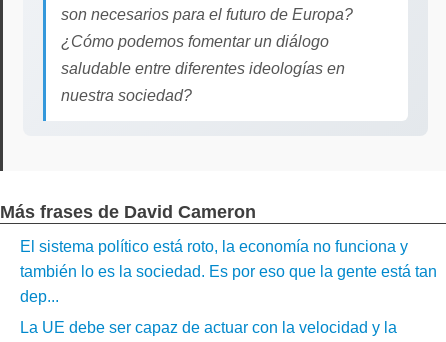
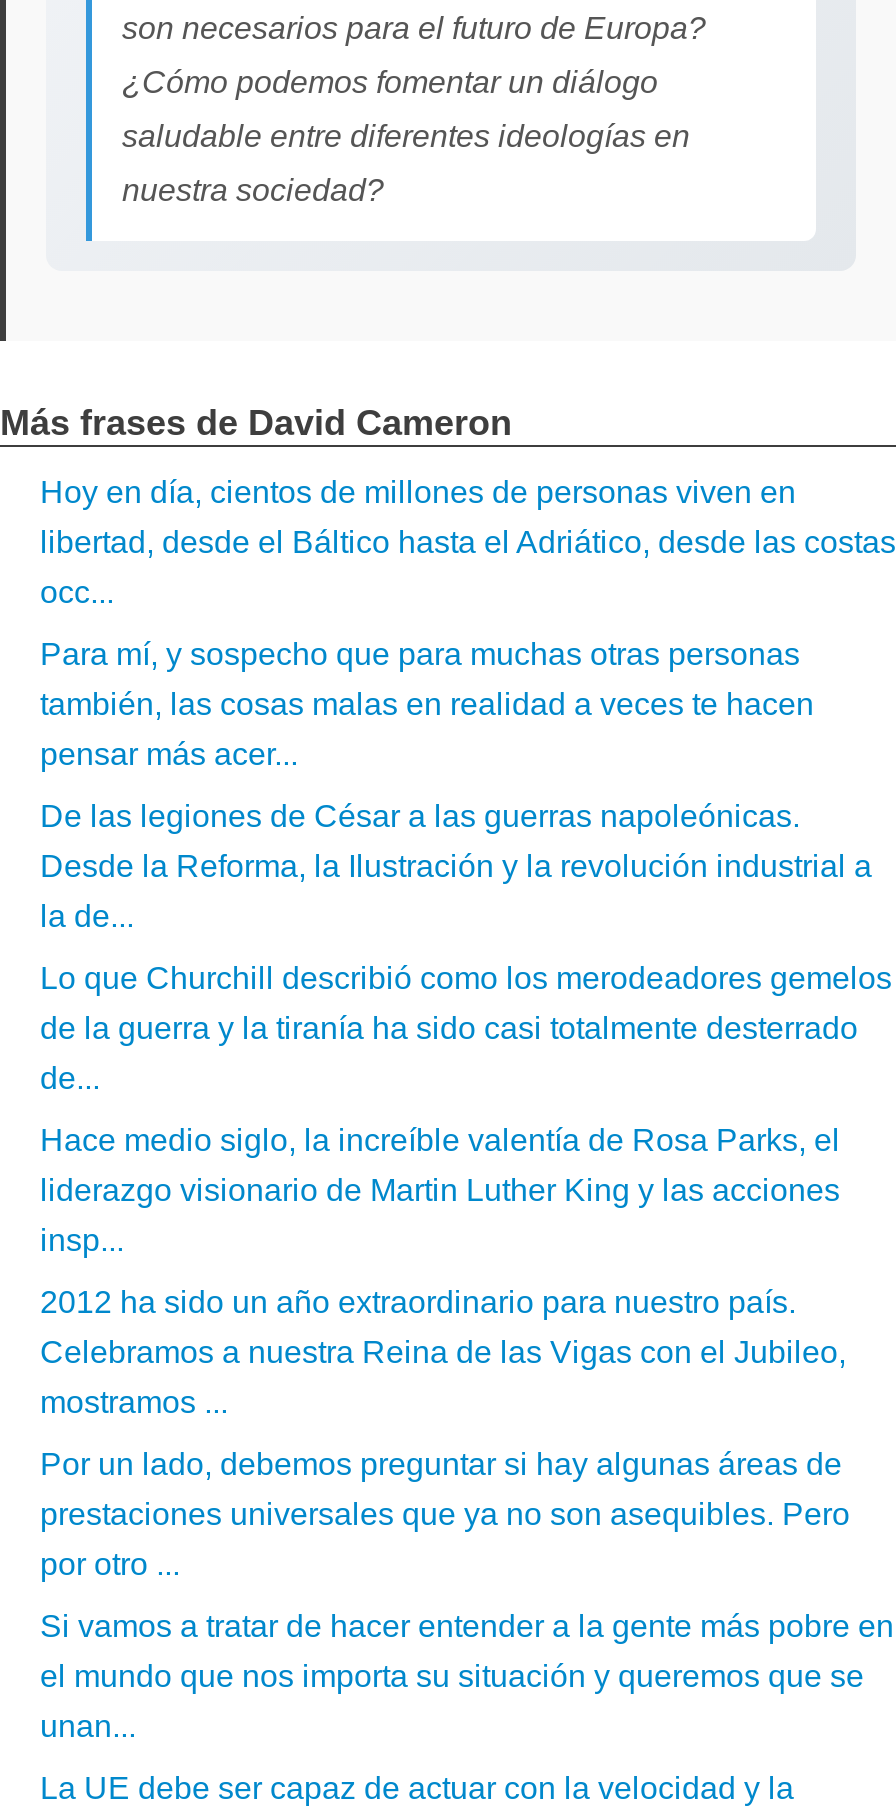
- El sistema político está roto, la economía no funciona y
- también lo es la sociedad. Es por eso que la gente está tan
- dep...
+ Hoy en día, cientos de millones de personas viven en
+ libertad, desde el Báltico hasta el Adriático, desde las costas
+ occ...
+ Para mí, y sospecho que para muchas otras personas
+ también, las cosas malas en realidad a veces te hacen
+ pensar más acer...
+ De las legiones de César a las guerras napoleónicas.
+ Desde la Reforma, la Ilustración y la revolución industrial a
+ la de...
+ Lo que Churchill describió como los merodeadores gemelos
+ de la guerra y la tiranía ha sido casi totalmente desterrado
+ de...
+ Hace medio siglo, la increíble valentía de Rosa Parks, el
+ liderazgo visionario de Martin Luther King y las acciones
+ insp...
+ 2012 ha sido un año extraordinario para nuestro país.
+ Celebramos a nuestra Reina de las Vigas con el Jubileo,
+ mostramos ...
+ Por un lado, debemos preguntar si hay algunas áreas de
+ prestaciones universales que ya no son asequibles. Pero
+ por otro ...
+ Si vamos a tratar de hacer entender a la gente más pobre en
+ el mundo que nos importa su situación y queremos que se
+ unan...
